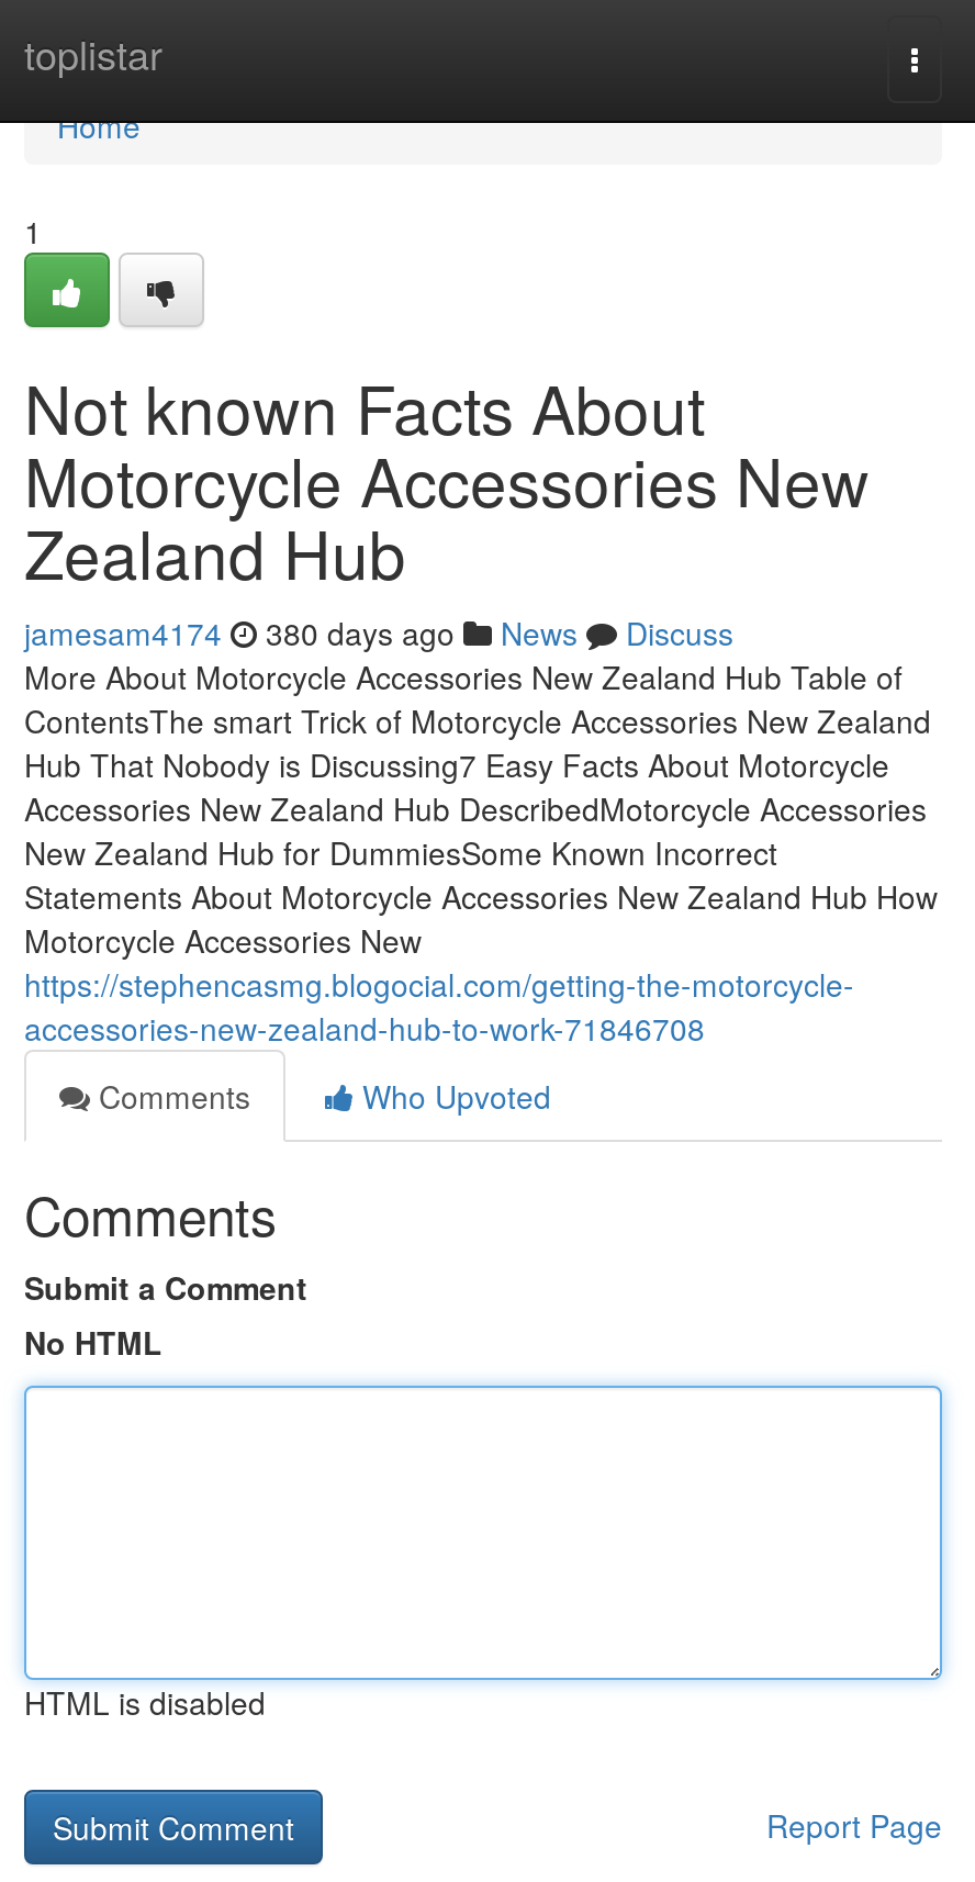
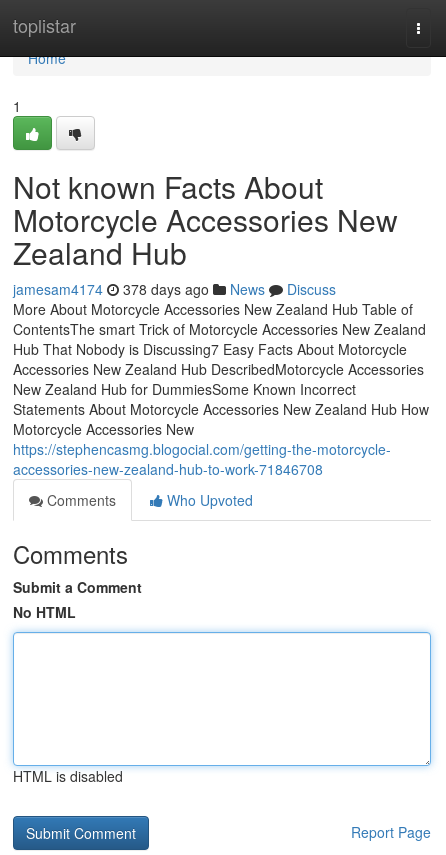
- jamesam4174 380 days ago News Discuss
+ jamesam4174 378 days ago News Discuss
